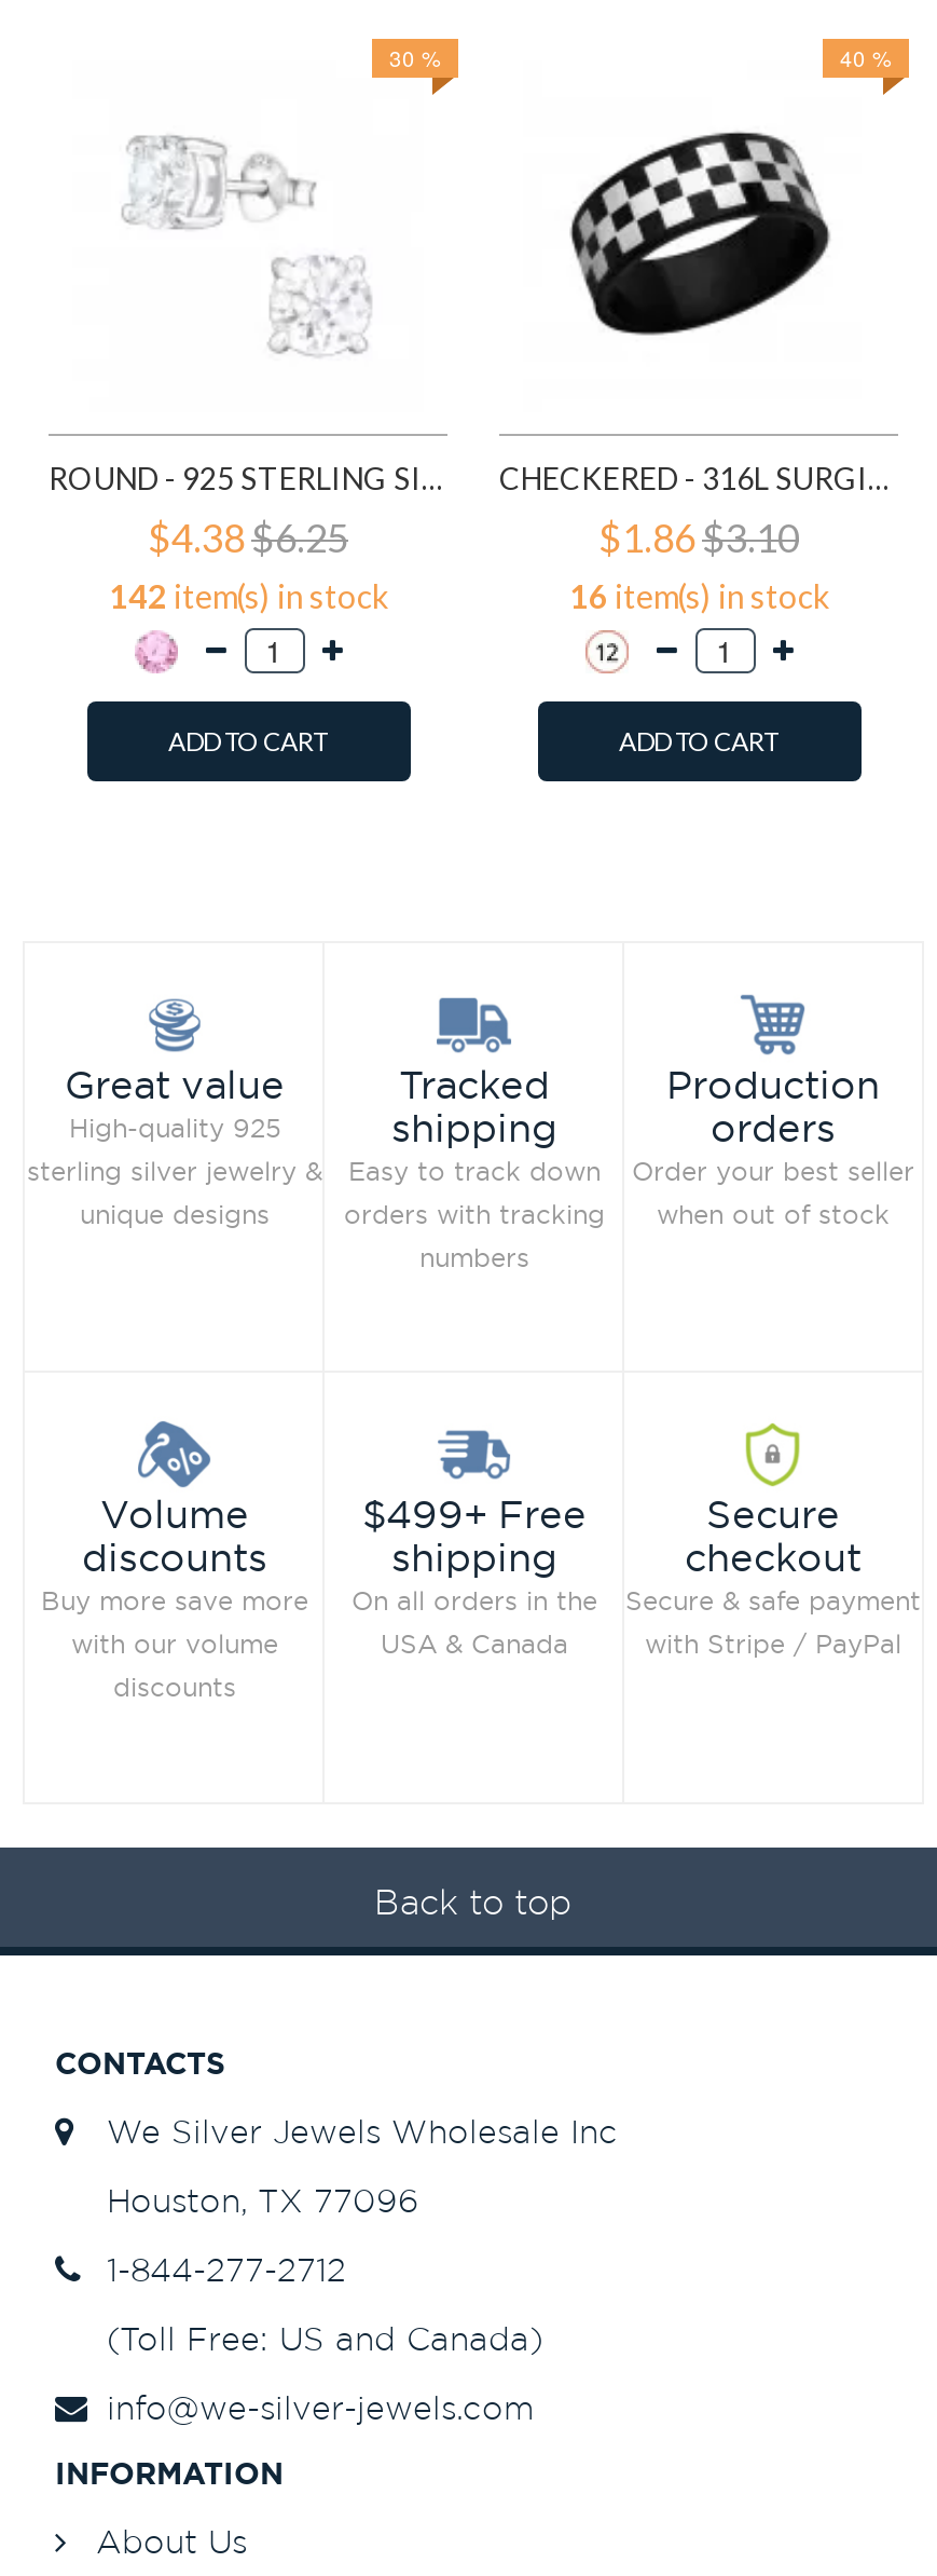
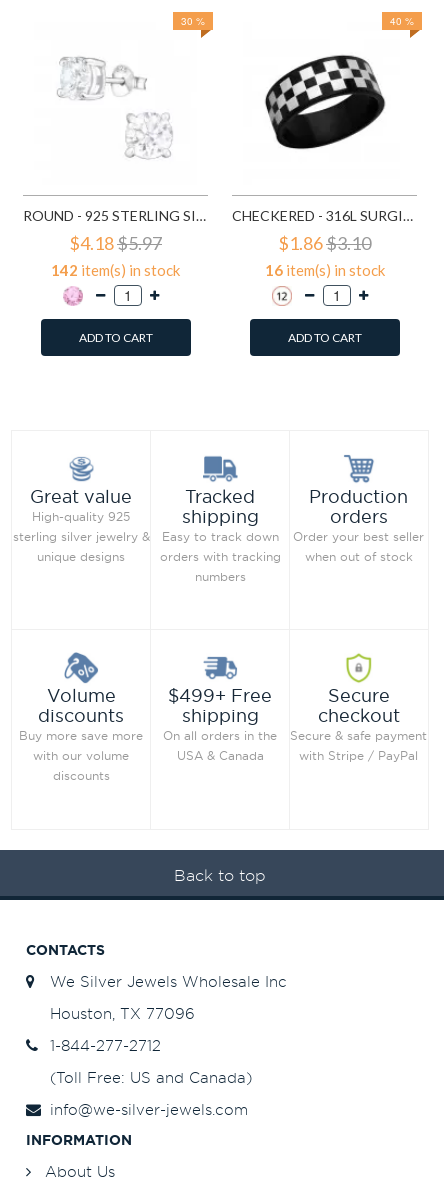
- $4.38 $6.25
+ $4.18 $5.97
